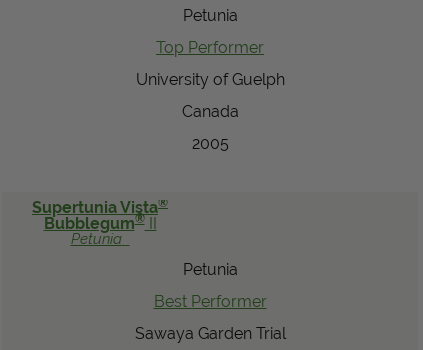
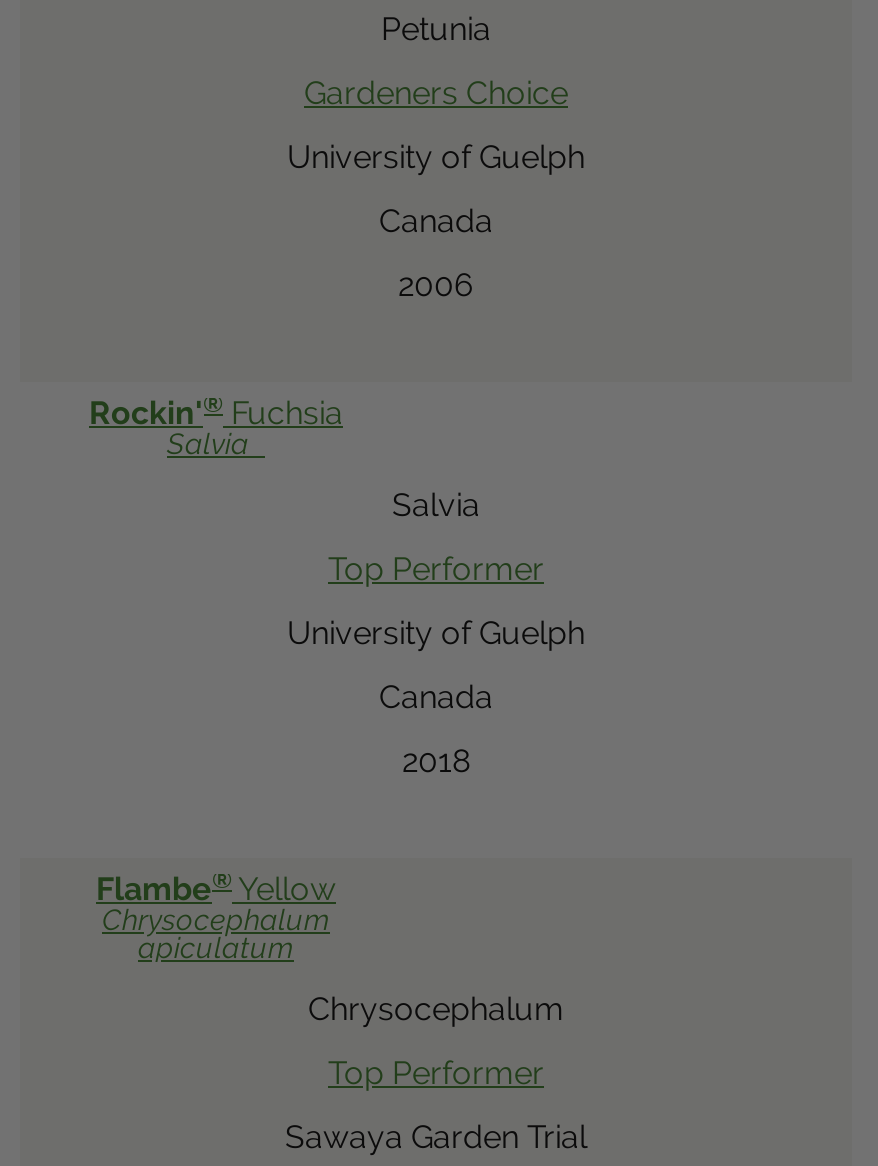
+ Gardeners Choice
+ University of Guelph
+ Canada
+ 2006
+ Rockin'® Fuchsia
+ Salvia
+ Salvia

- 2005
+ 2018

- Supertunia Vista®
- Bubblegum®II
- Petunia
+ Flambe® Yellow
+ Chrysocephalum
+ apiculatum

- Petunia
+ Chrysocephalum

- Best Performer
+ Top Performer
